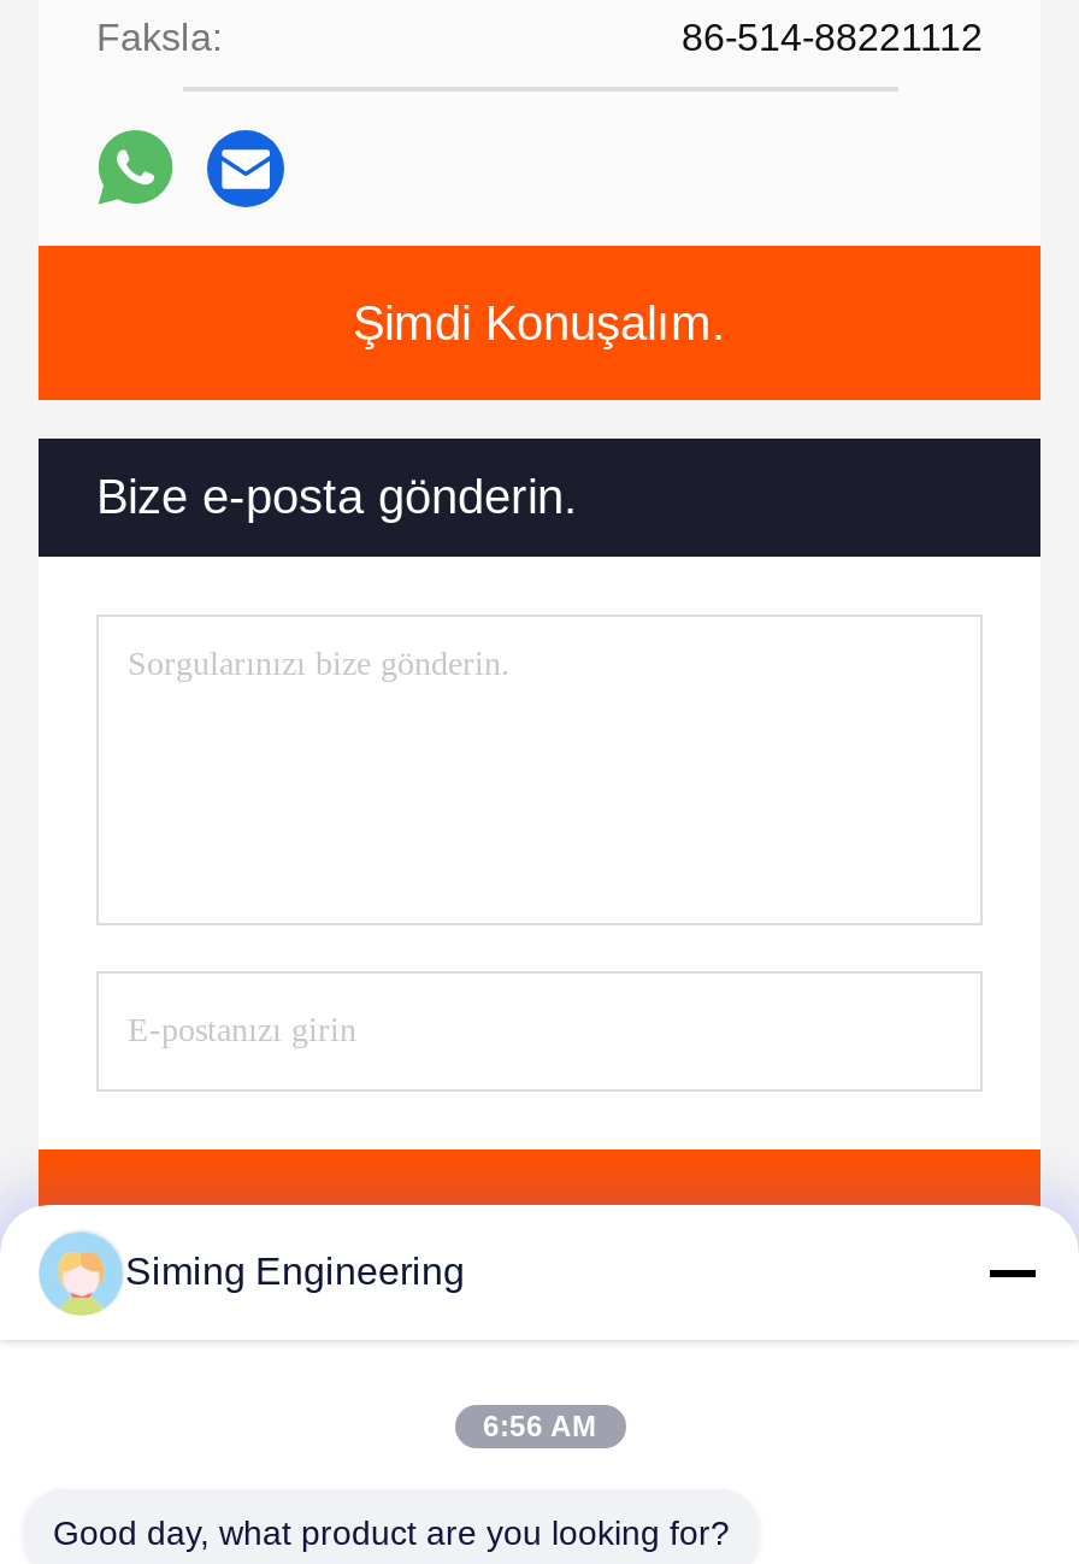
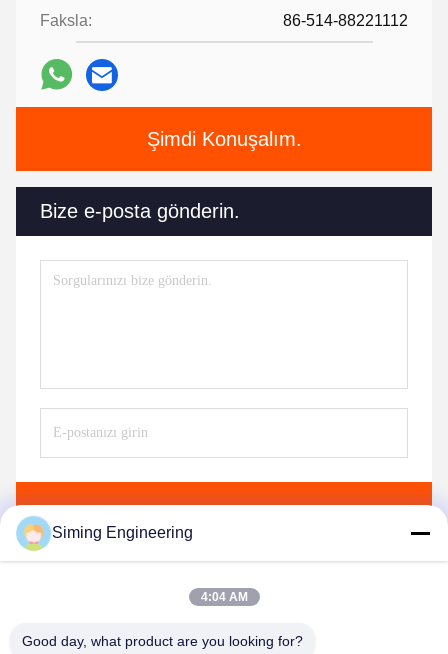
- 6:56 AM
+ 4:04 AM
